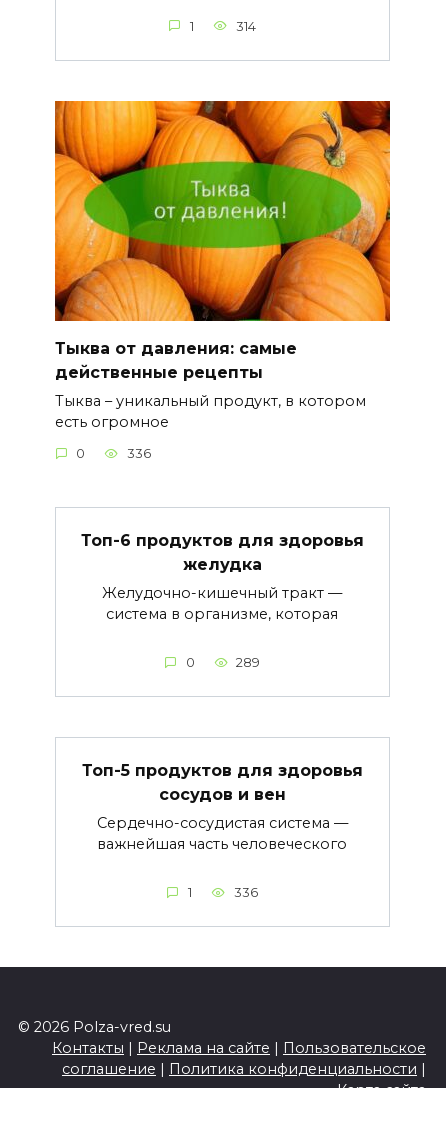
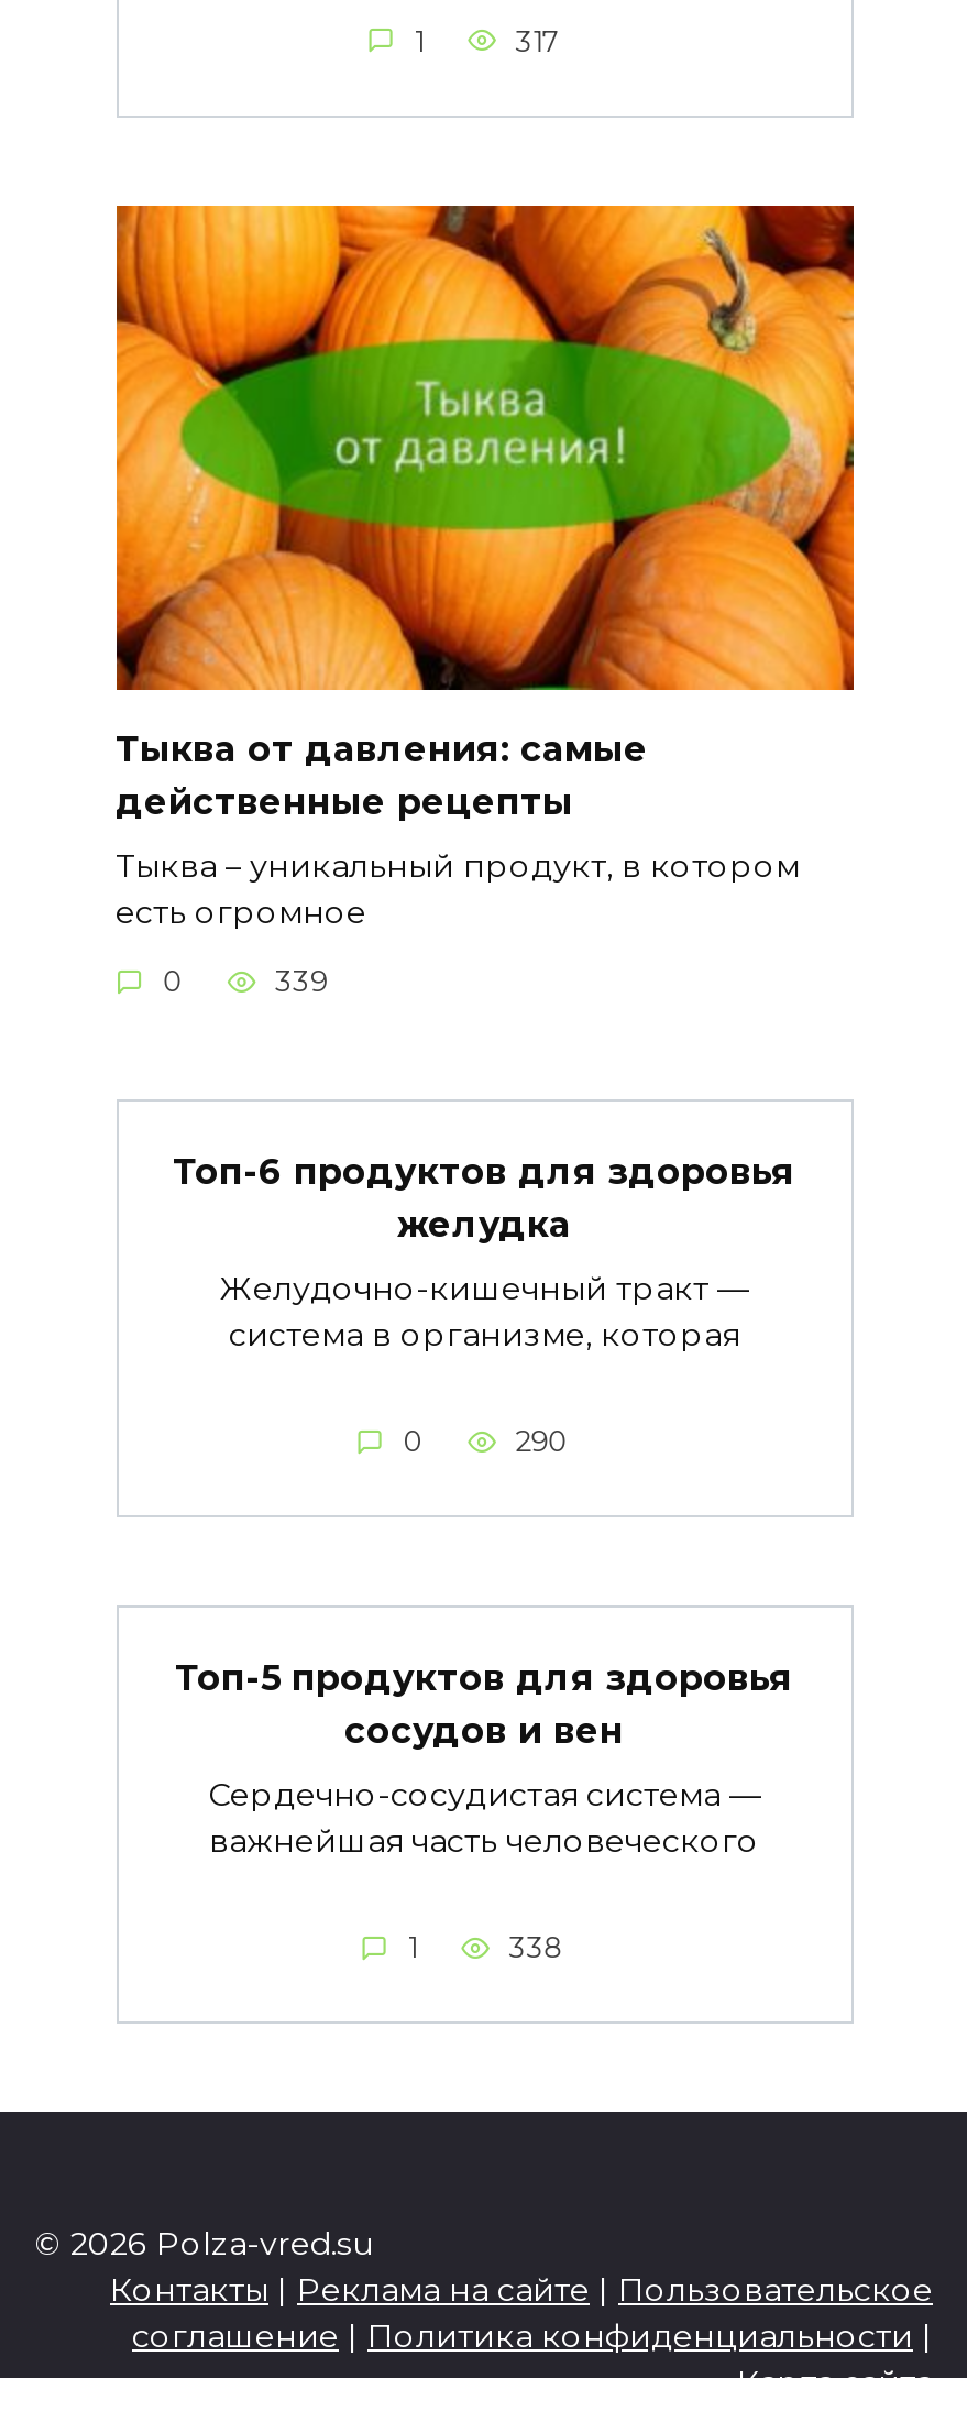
- 314
+ 317

- 336
+ 339

- 289
+ 290

- 336
+ 338
